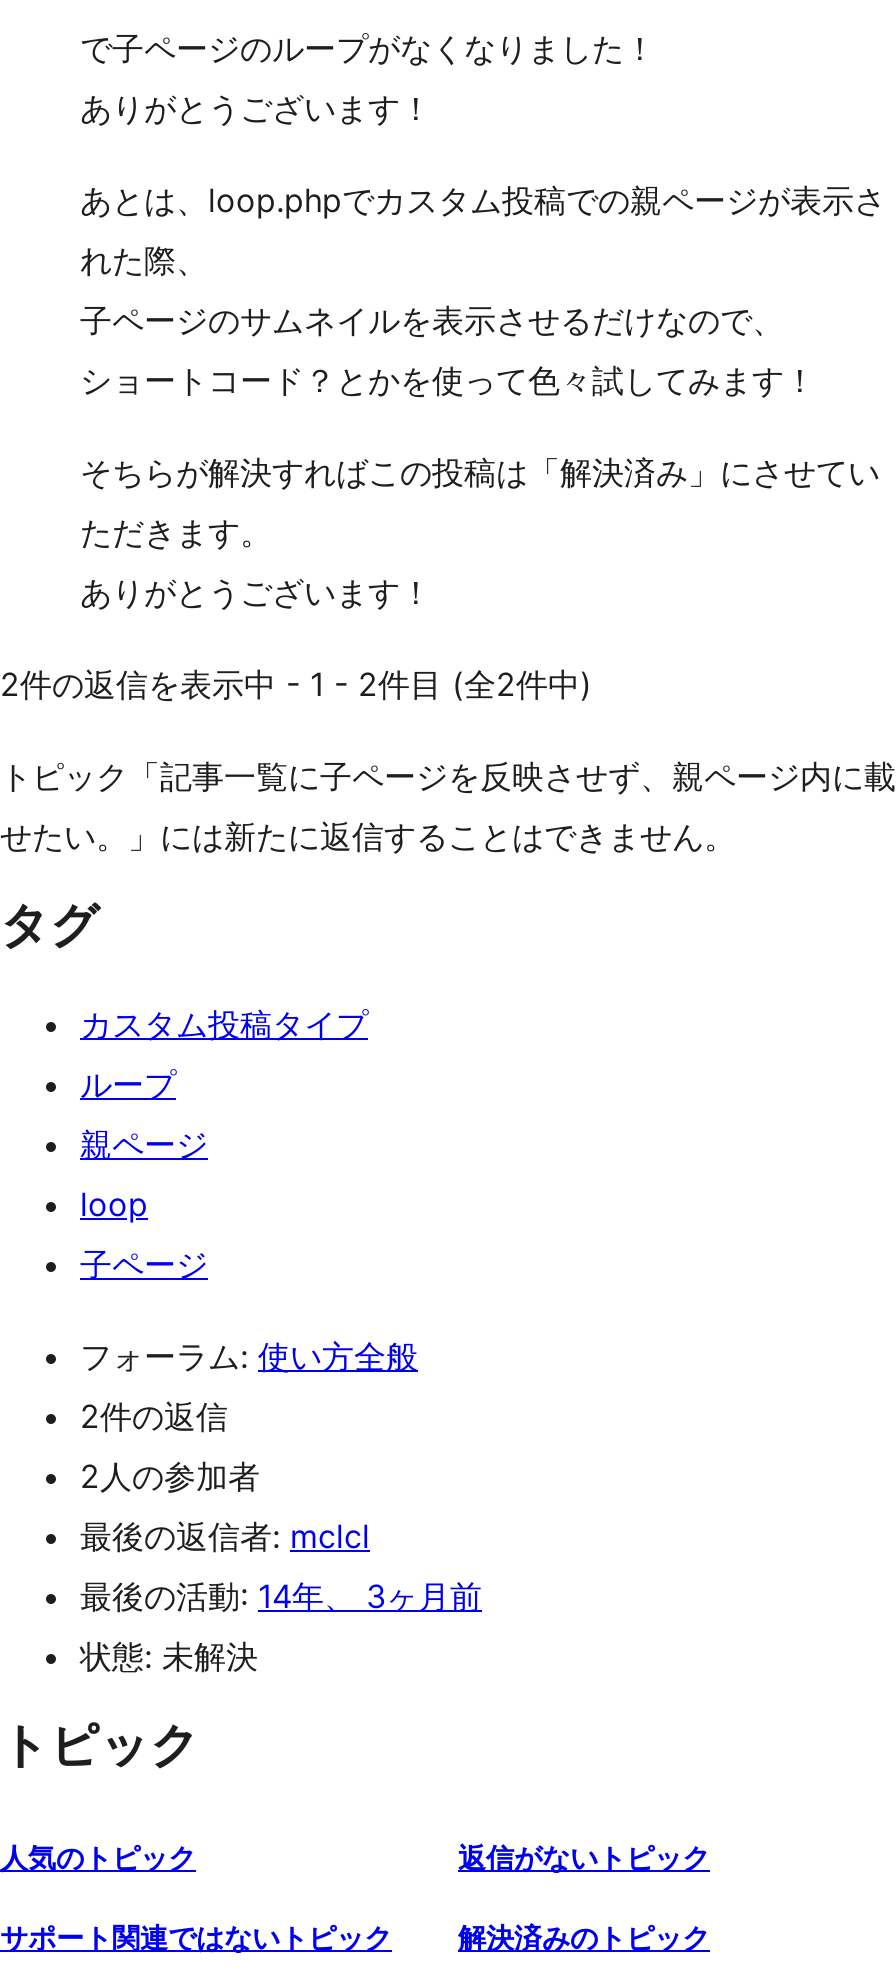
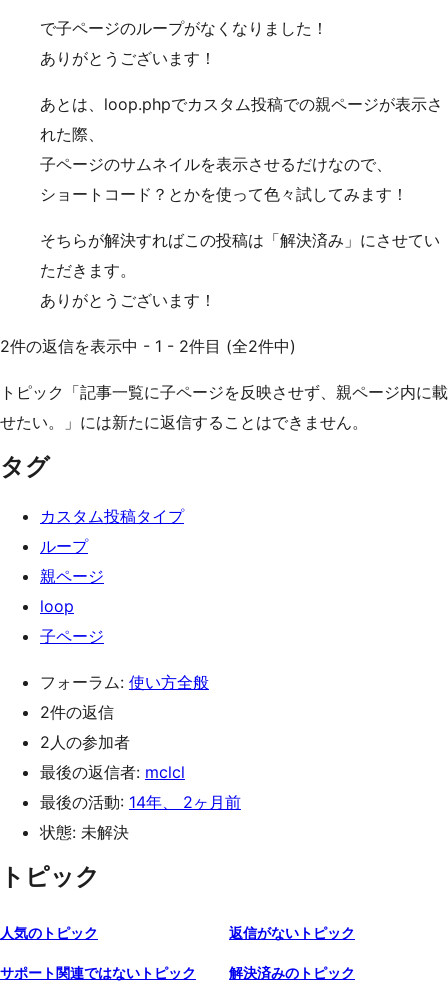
- 最後の活動: 14年、 3ヶ月前
+ 最後の活動: 14年、 2ヶ月前
